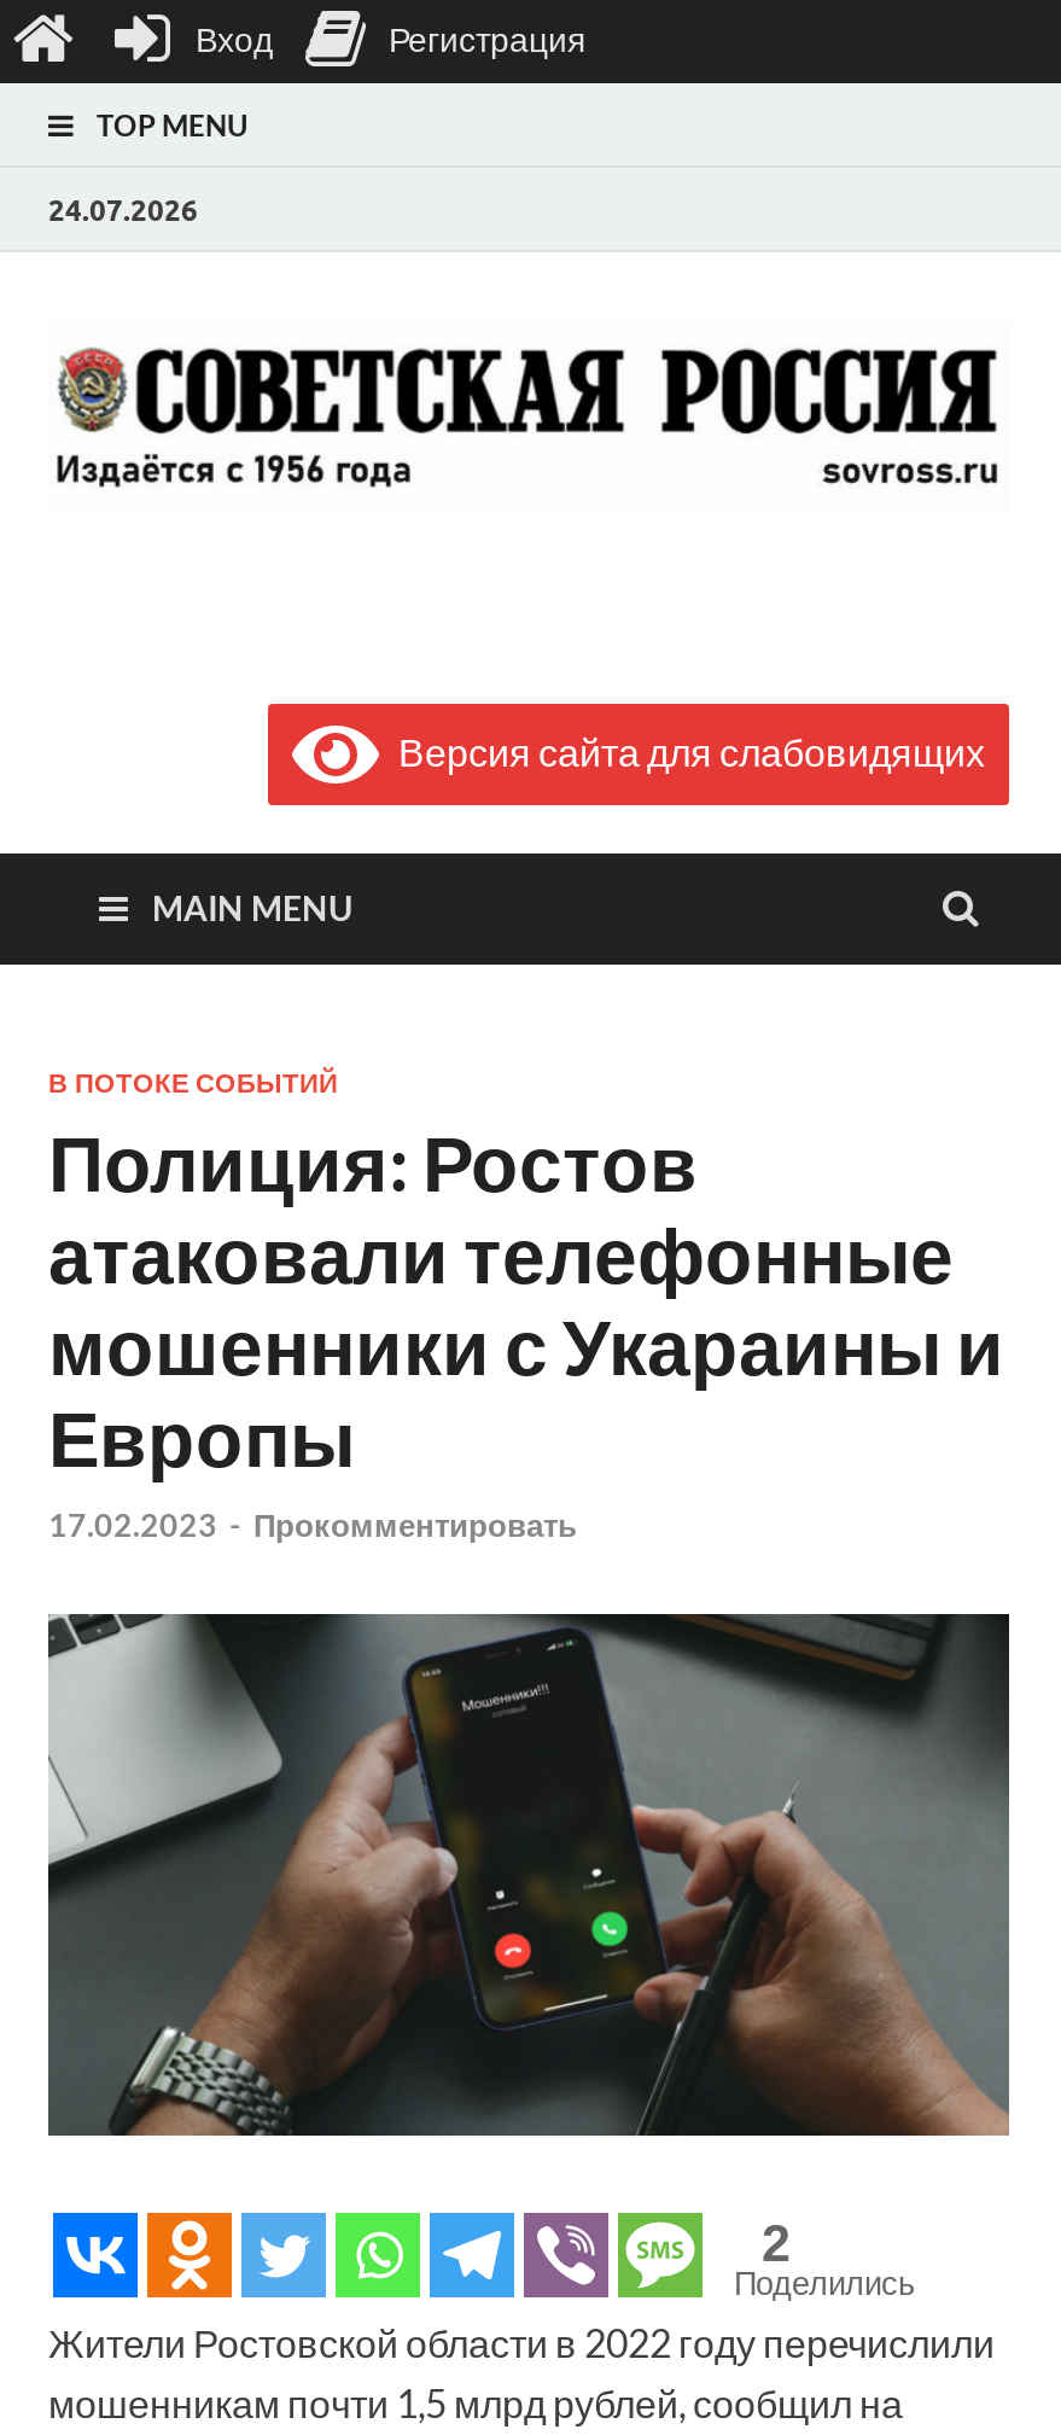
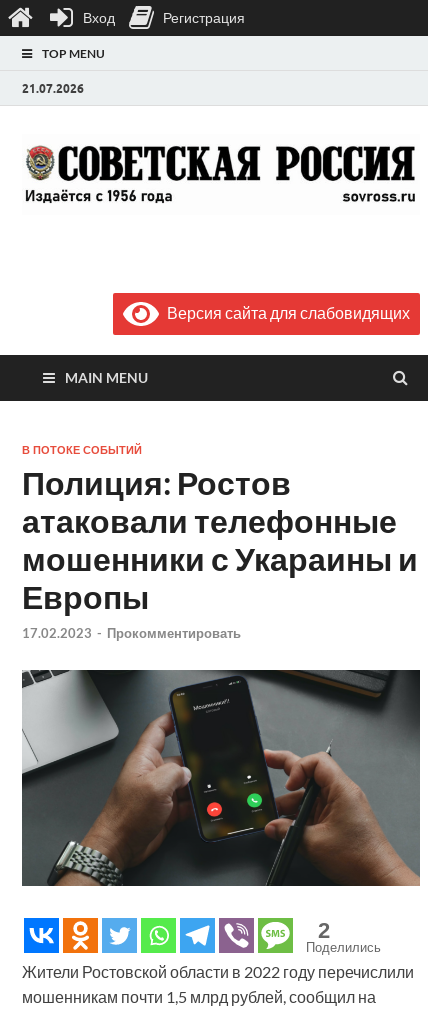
- 24.07.2026
+ 21.07.2026
